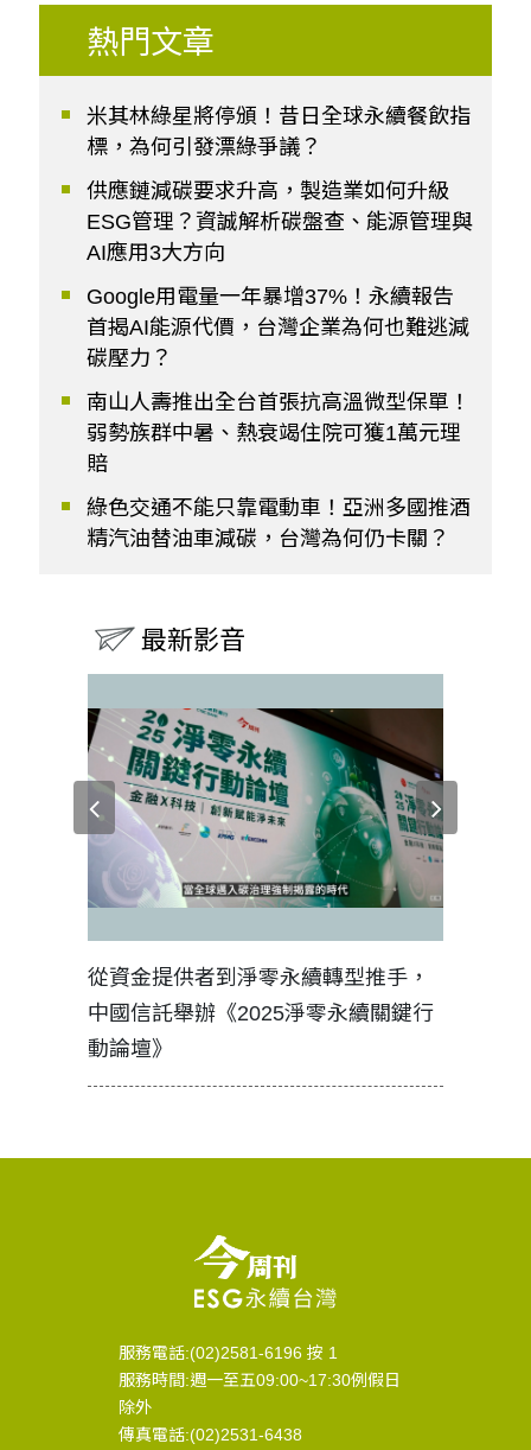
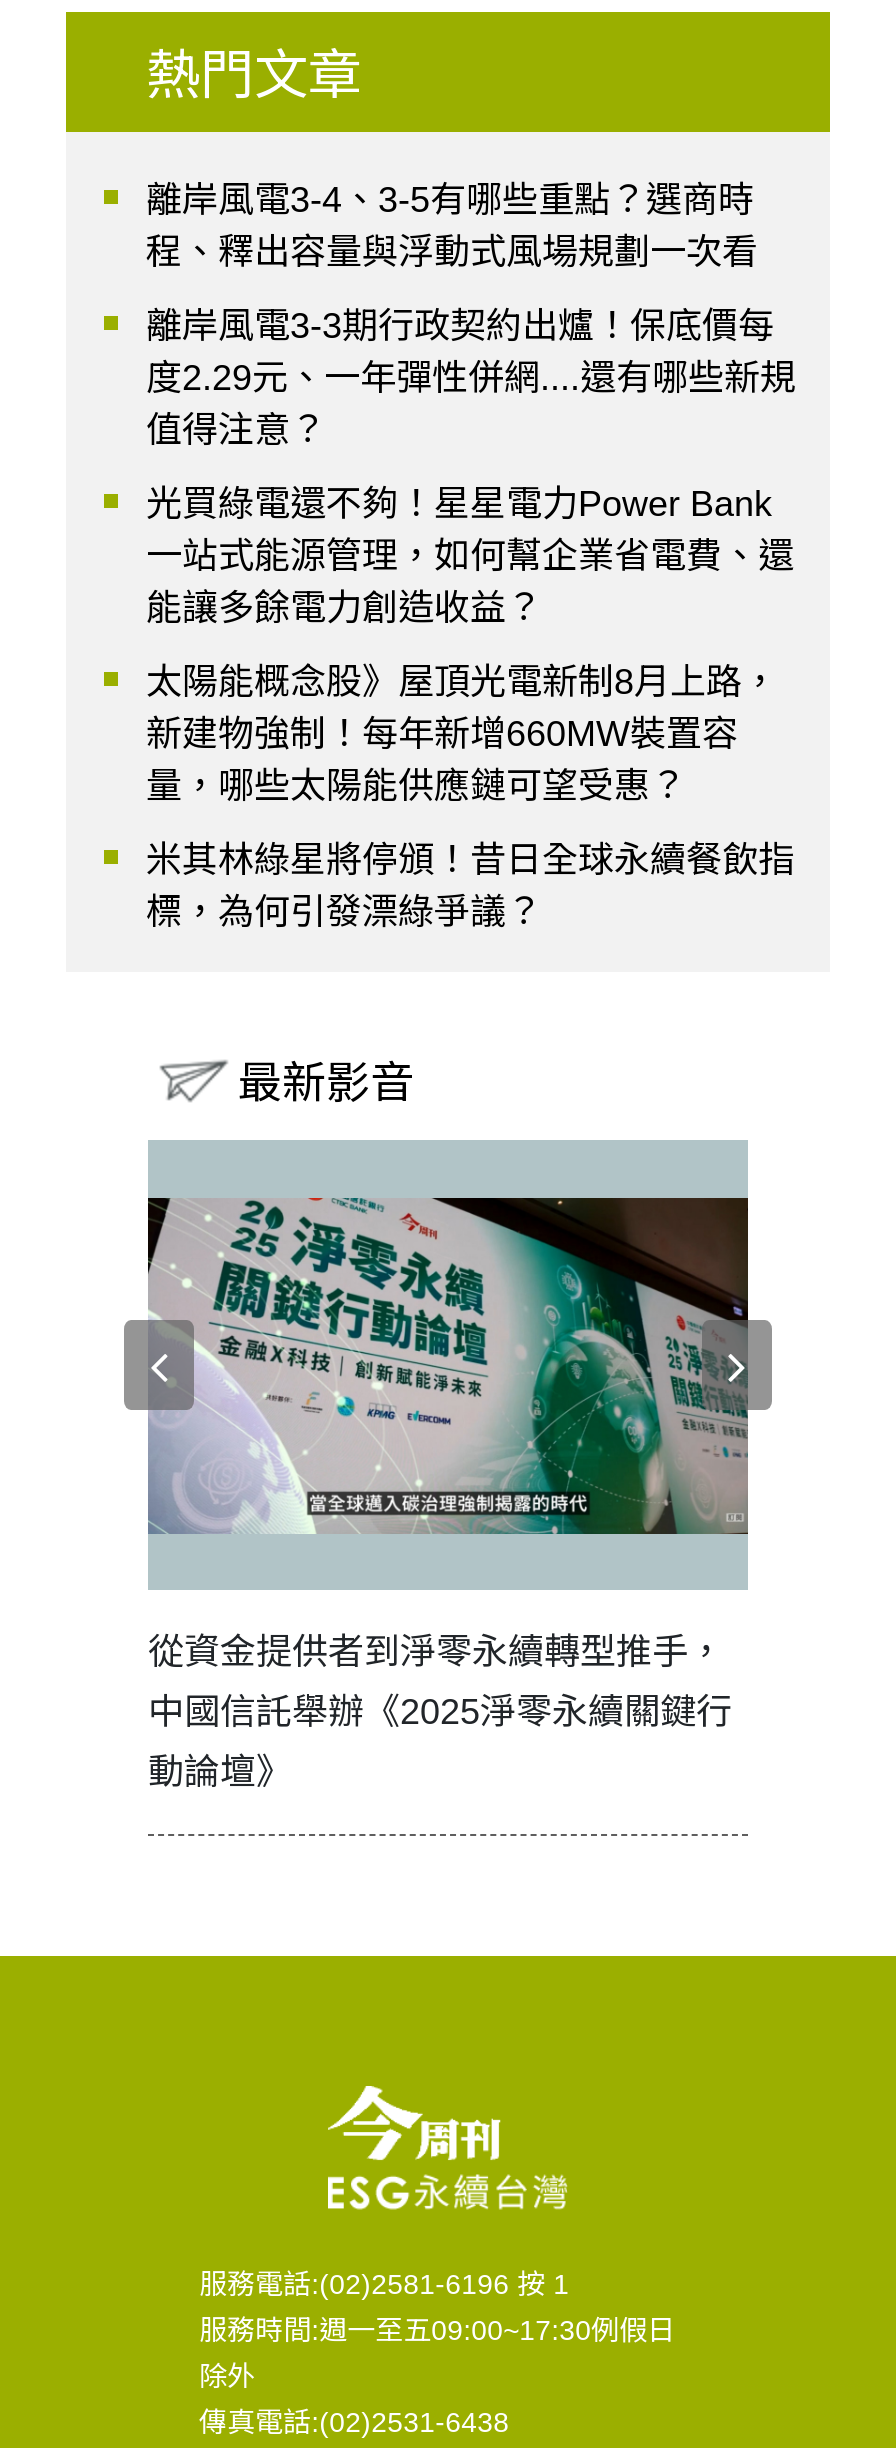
+ 離岸風電3-4、3-5有哪些重點？選商時
+ 程、釋出容量與浮動式風場規劃一次看
+ 離岸風電3-3期行政契約出爐！保底價每
+ 度2.29元、一年彈性併網....還有哪些新規
+ 值得注意？
+ 光買綠電還不夠！星星電力Power Bank
+ 一站式能源管理，如何幫企業省電費、還
+ 能讓多餘電力創造收益？
+ 太陽能概念股》屋頂光電新制8月上路，
+ 新建物強制！每年新增660MW裝置容
+ 量，哪些太陽能供應鏈可望受惠？

moved down: 米其林綠星將停頒！昔日全球永續餐飲指 | 標，為何引發漂綠爭議？

- 供應鏈減碳要求升高，製造業如何升級
- ESG管理？資誠解析碳盤查、能源管理與
- AI應用3大方向
- Google用電量一年暴增37%！永續報告
- 首揭AI能源代價，台灣企業為何也難逃減
- 碳壓力？
- 南山人壽推出全台首張抗高溫微型保單！
- 弱勢族群中暑、熱衰竭住院可獲1萬元理
- 賠
- 綠色交通不能只靠電動車！亞洲多國推酒
- 精汽油替油車減碳，台灣為何仍卡關？
